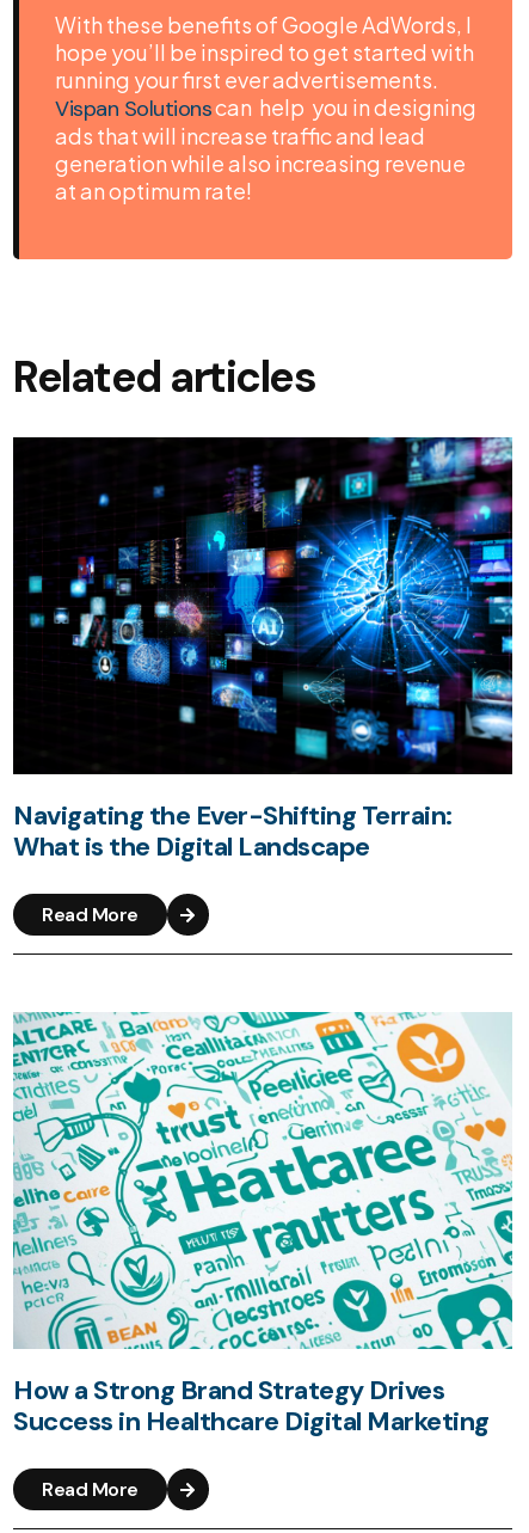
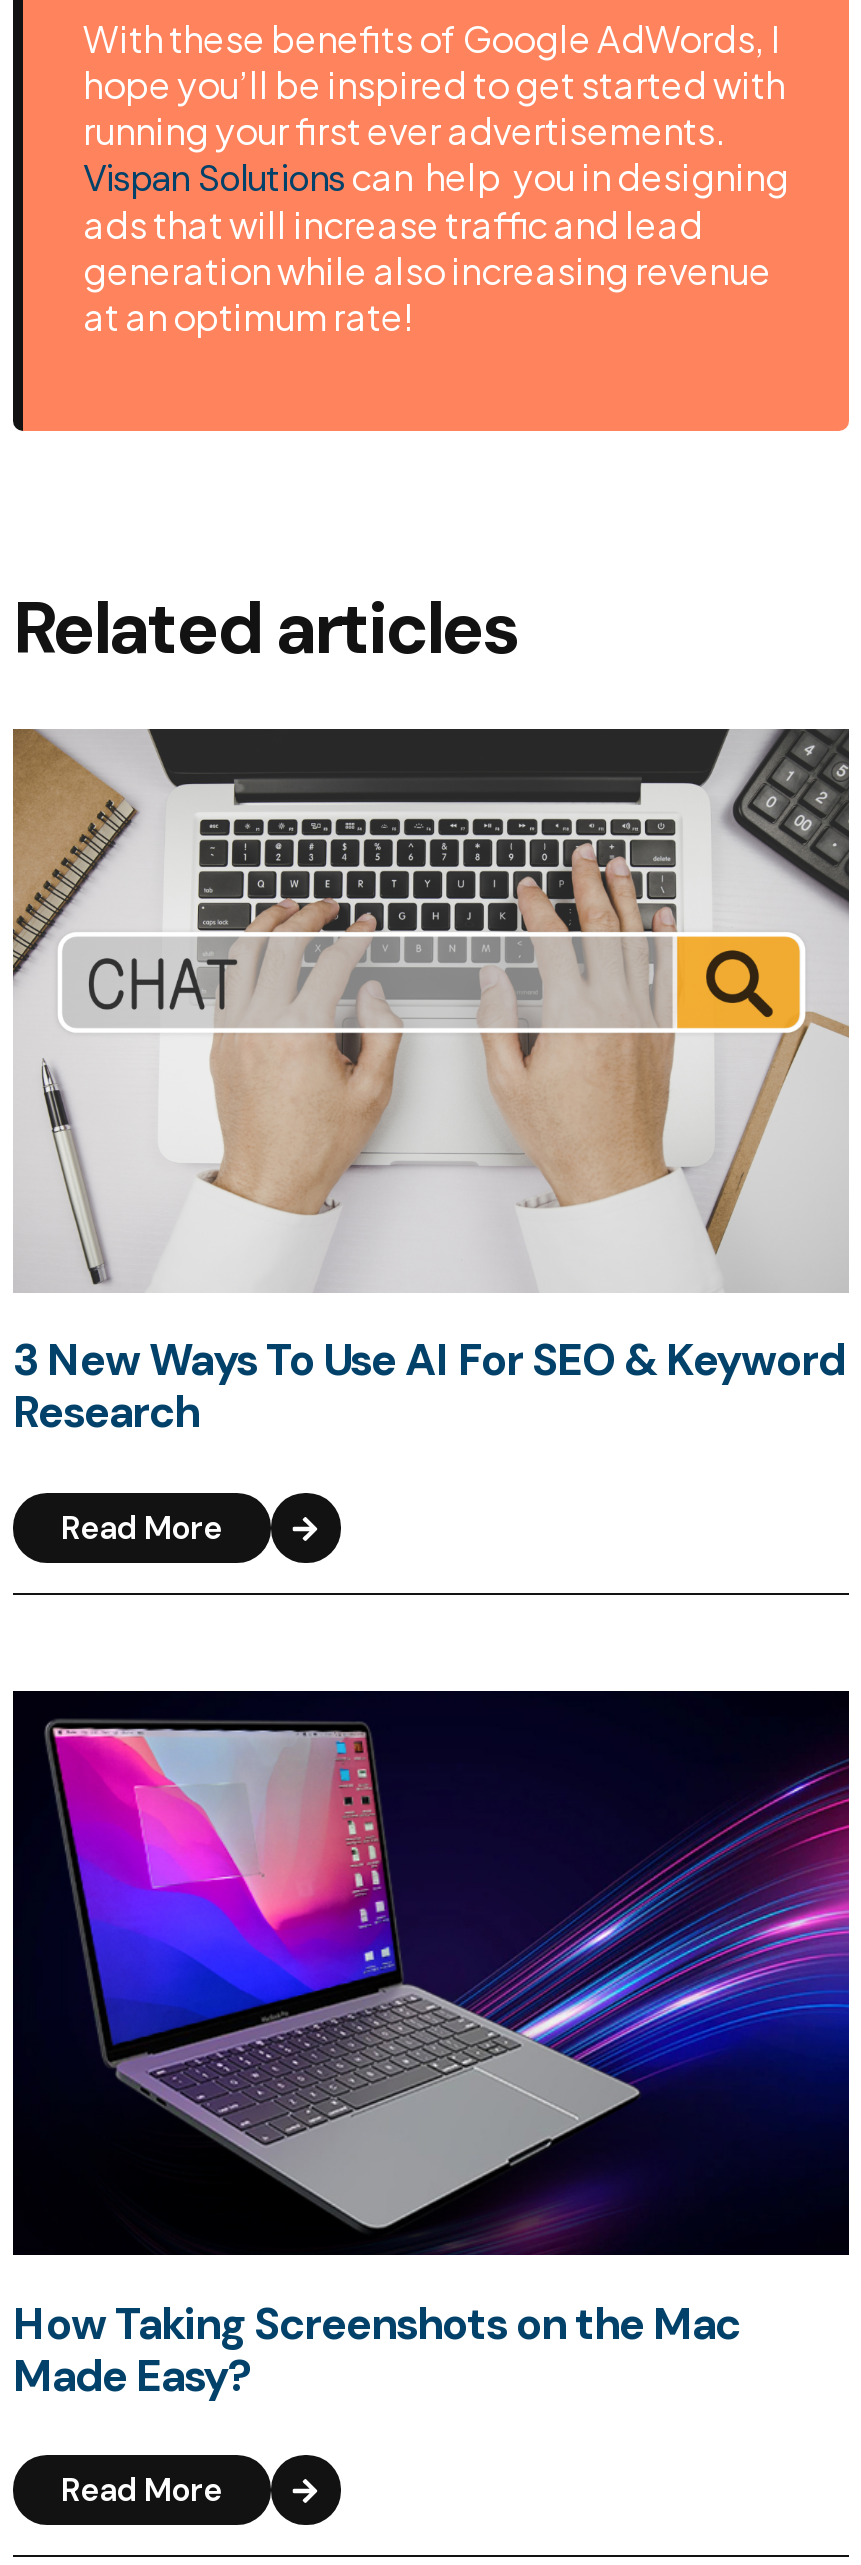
- [image]
- Navigating the Ever-Shifting Terrain:
- What is the Digital Landscape
+ [image]
+ 3 New Ways To Use AI For SEO & Keyword
+ Research

- [image]
- How a Strong Brand Strategy Drives
- Success in Healthcare Digital Marketing
+ [image]
+ How Taking Screenshots on the Mac
+ Made Easy?
